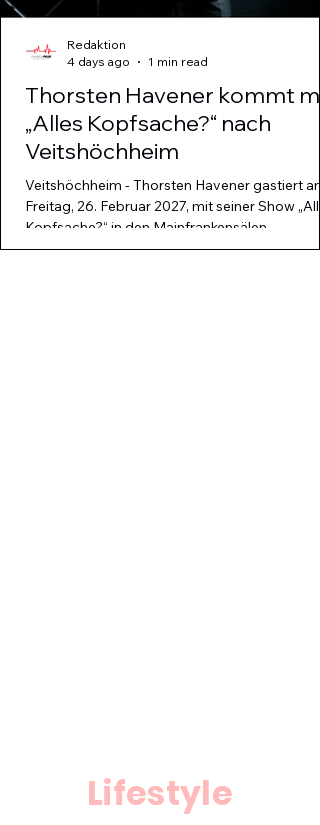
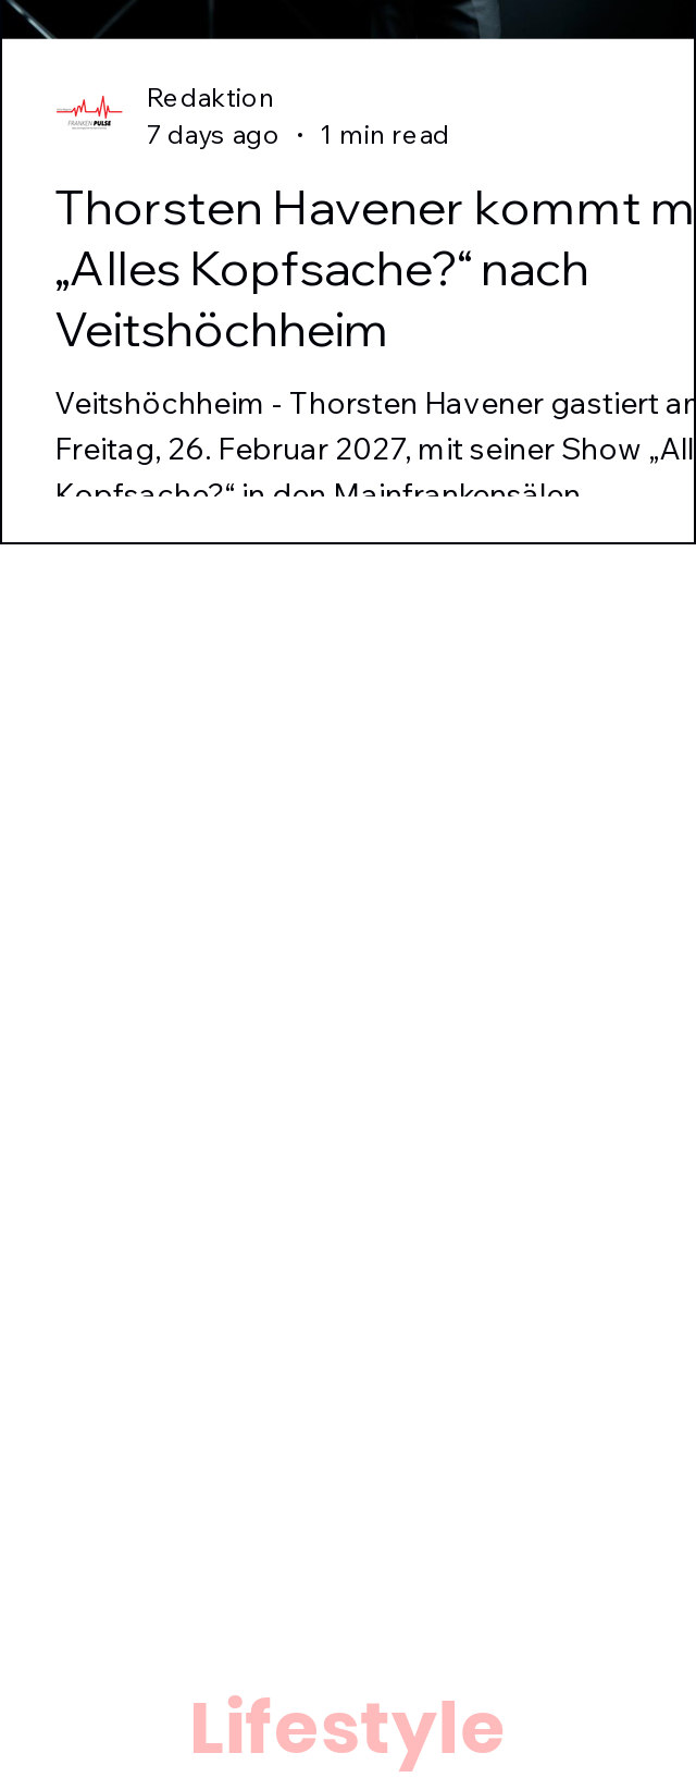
- 4 days ago 1 min read
+ 7 days ago 1 min read
